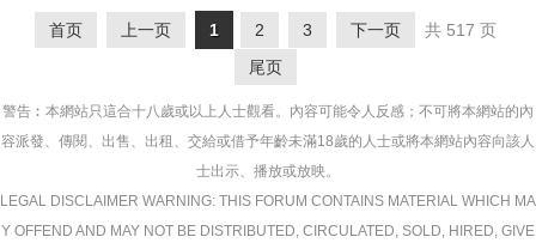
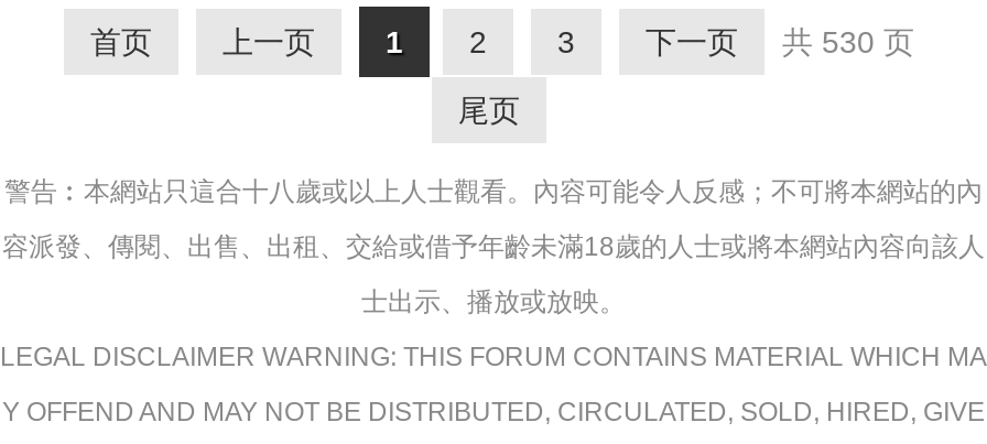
- 首页 上一页 1 2 3 下一页 共 517 页
+ 首页 上一页 1 2 3 下一页 共 530 页
